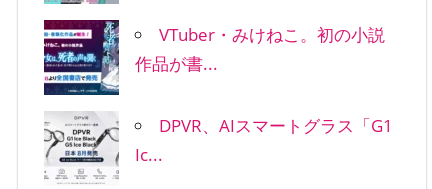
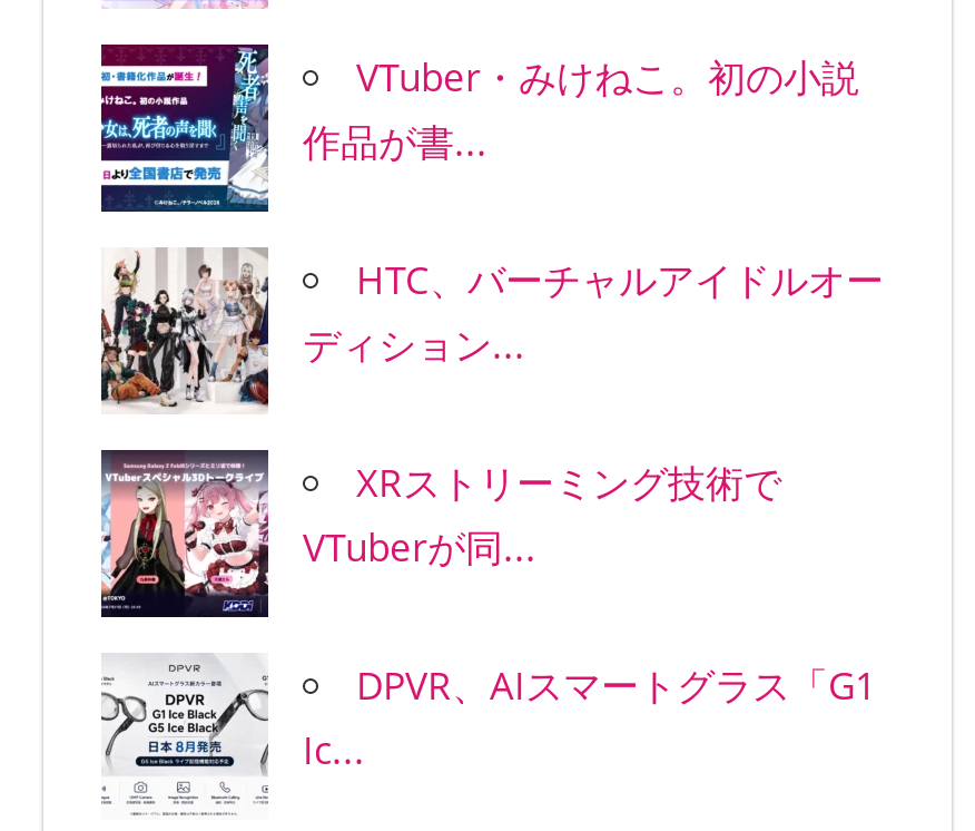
+ [image]
+ HTC、バーチャルアイドルオー
+ ディション...
+ XRストリーミング技術で
+ VTuberが同...

+ [image]
